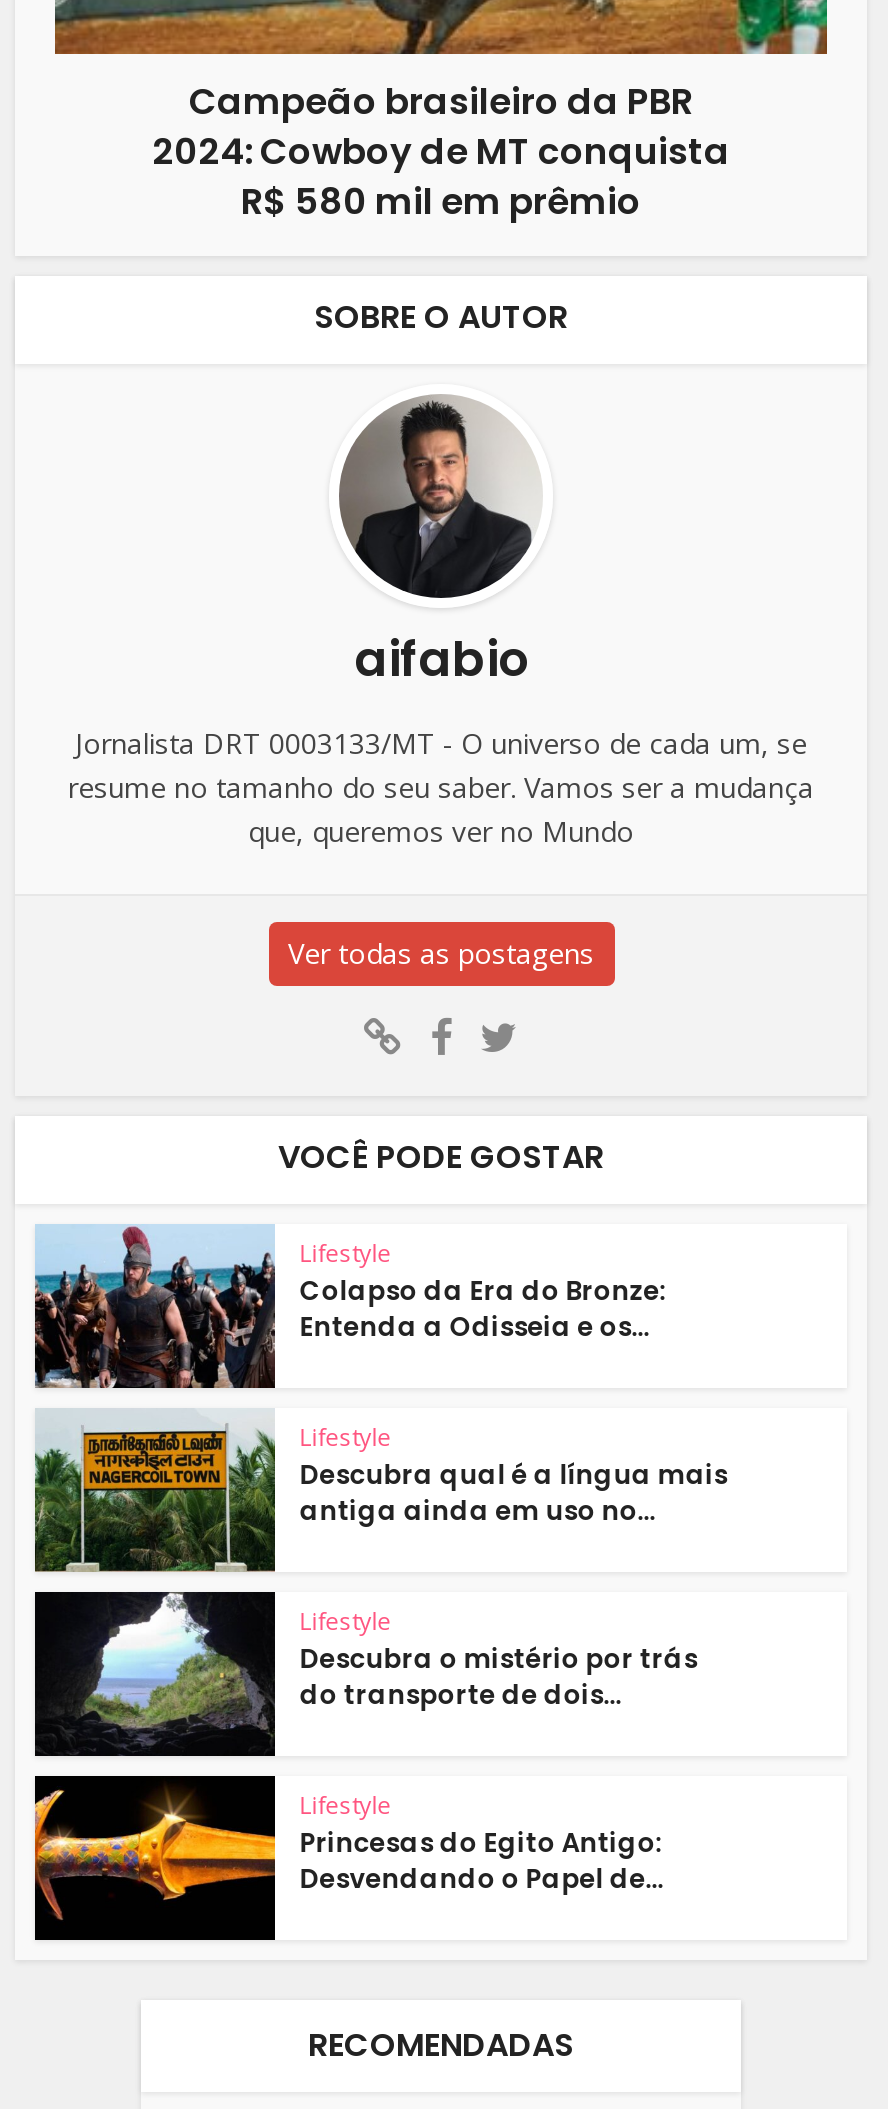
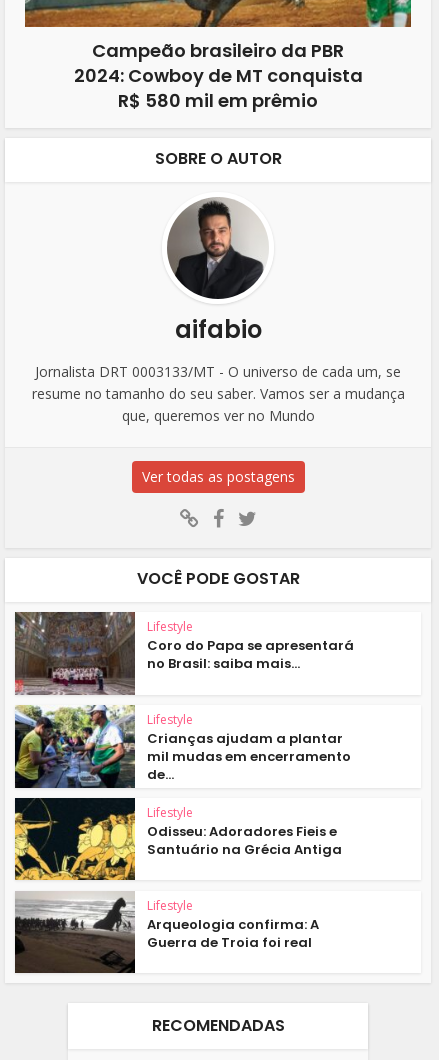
- [image]
- Colapso da Era do Bronze:
- Entenda a Odisseia e os...
+ [image]
+ Coro do Papa se apresentará
+ no Brasil: saiba mais...

- [image]
- Descubra qual é a língua mais
- antiga ainda em uso no...
+ [image]
+ Crianças ajudam a plantar
+ mil mudas em encerramento
+ de...

- [image]
- Descubra o mistério por trás
- do transporte de dois...
+ [image]
+ Odisseu: Adoradores Fieis e
+ Santuário na Grécia Antiga

- [image]
- Princesas do Egito Antigo:
- Desvendando o Papel de...
+ [image]
+ Arqueologia confirma: A
+ Guerra de Troia foi real
